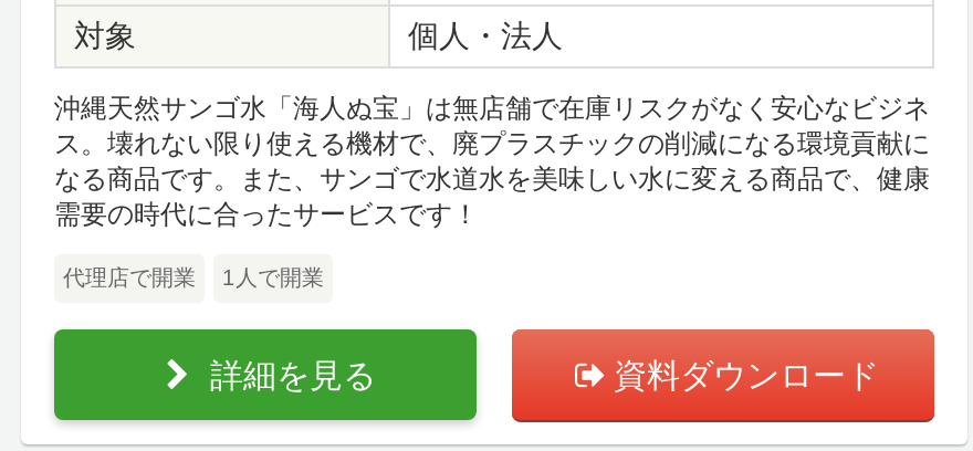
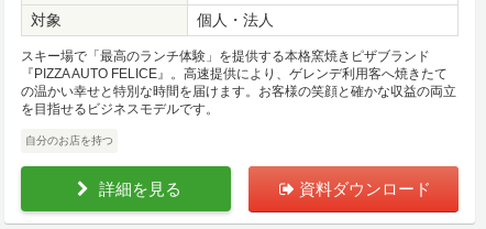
- 沖縄天然サンゴ水「海人ぬ宝」は無店舗で在庫リスクがなく安心なビジネ
- ス。壊れない限り使える機材で、廃プラスチックの削減になる環境貢献に
- なる商品です。また、サンゴで水道水を美味しい水に変える商品で、健康
- 需要の時代に合ったサービスです！
+ スキー場で「最高のランチ体験」を提供する本格窯焼きピザブランド
+ 『PIZZA AUTO FELICE』。高速提供により、ゲレンデ利用客へ焼きたて
+ の温かい幸せと特別な時間を届けます。お客様の笑顔と確かな収益の両立
+ を目指せるビジネスモデルです。

- 代理店で開業
- 1人で開業
+ 自分のお店を持つ
